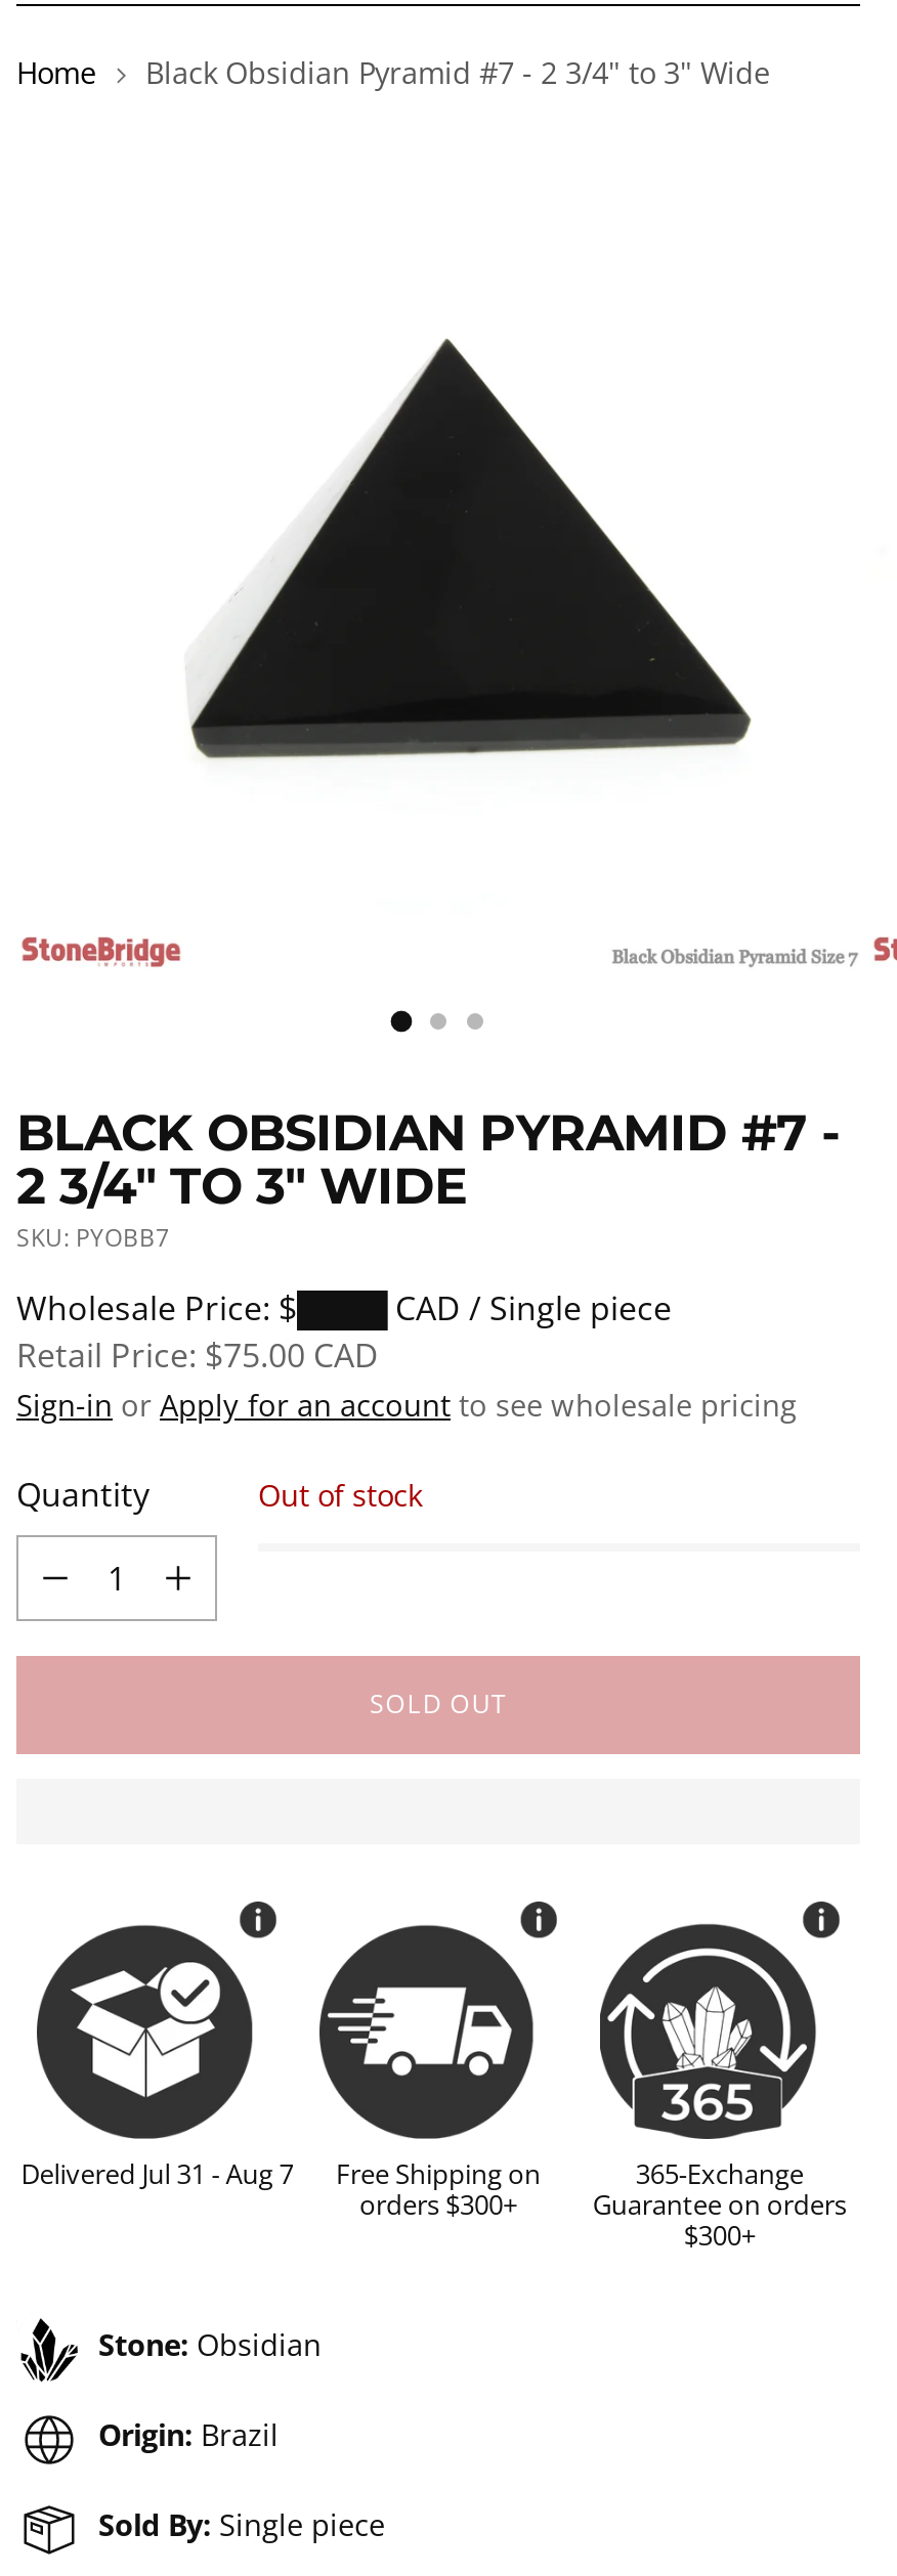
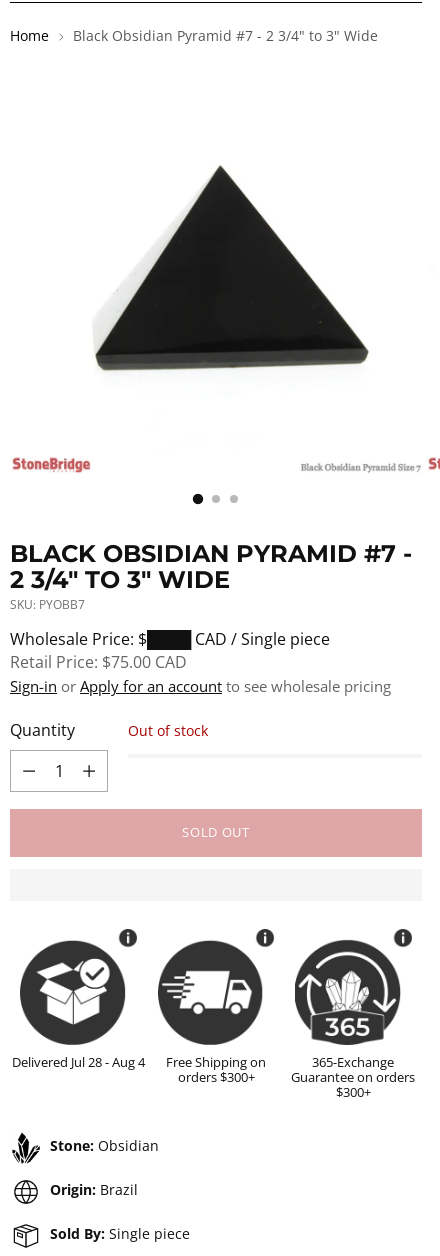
- Delivered Jul 31 - Aug 7
+ Delivered Jul 28 - Aug 4
